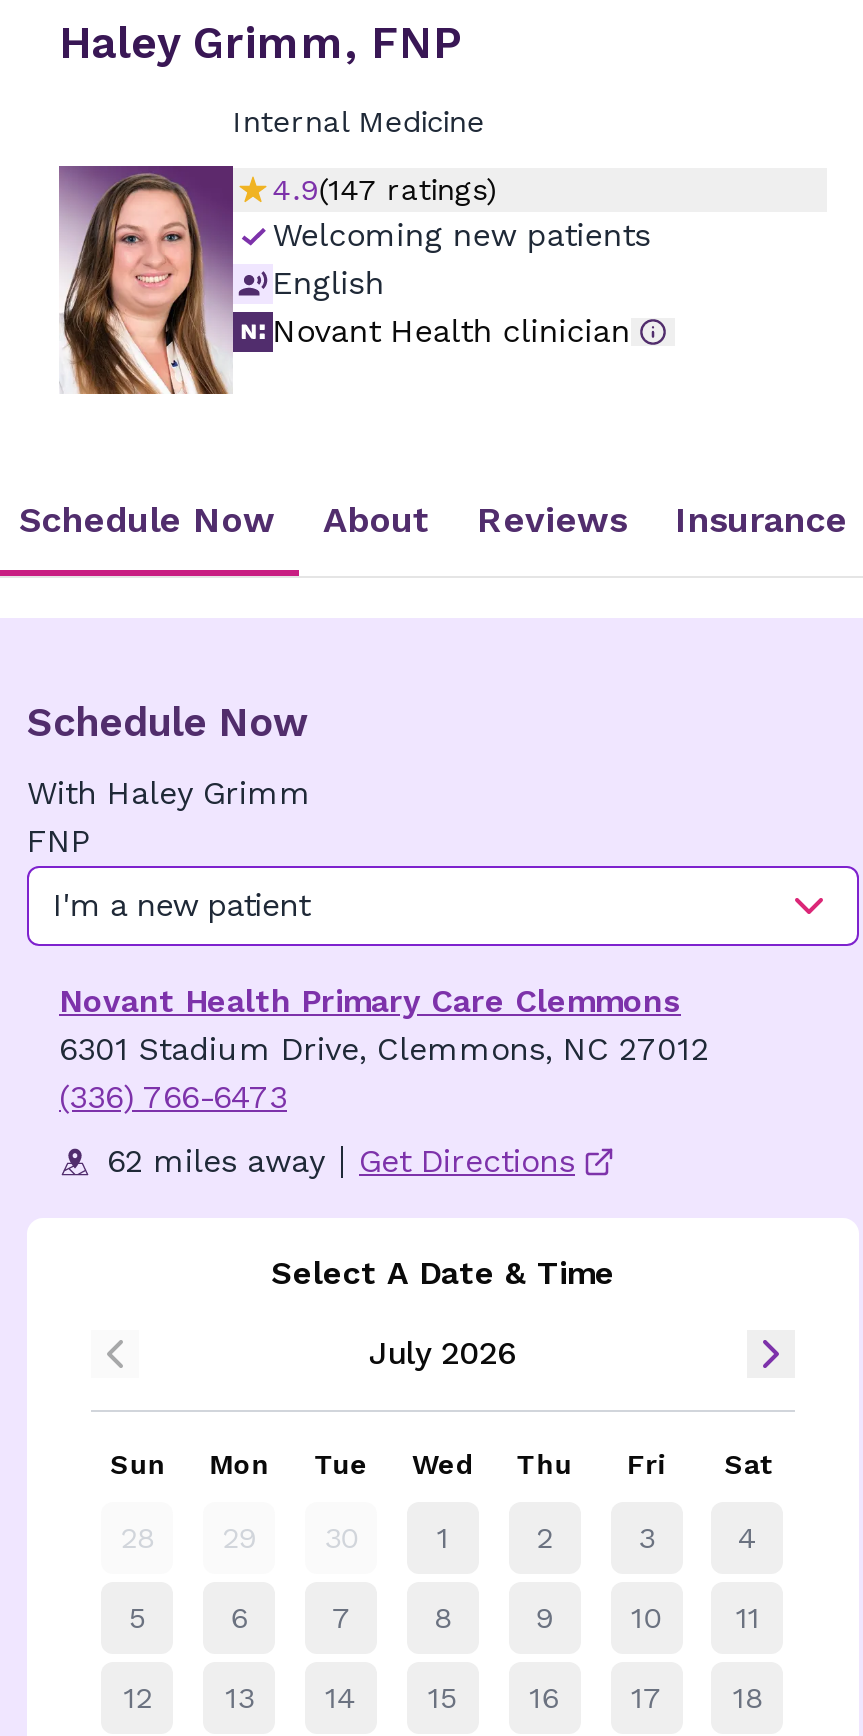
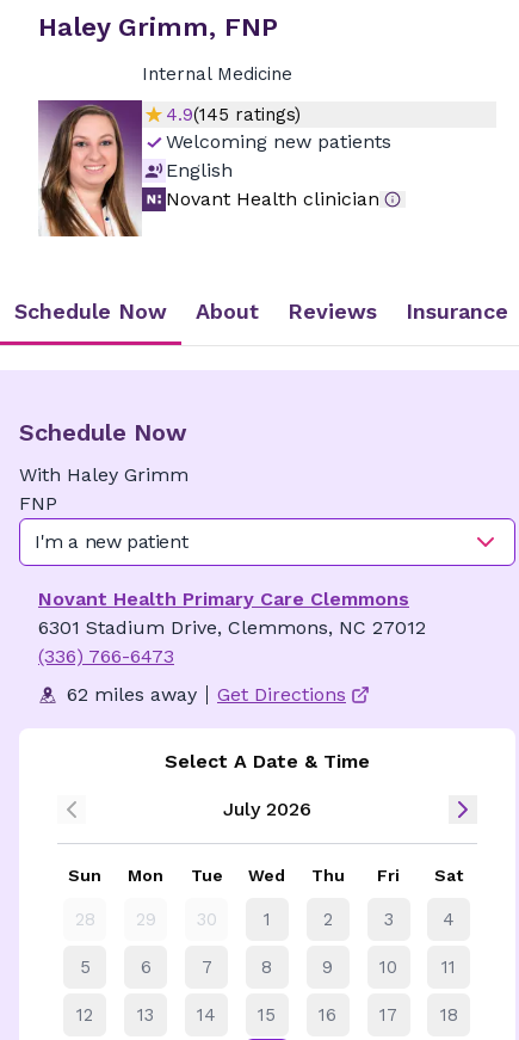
- 4.9(147 ratings)
+ 4.9(145 ratings)
